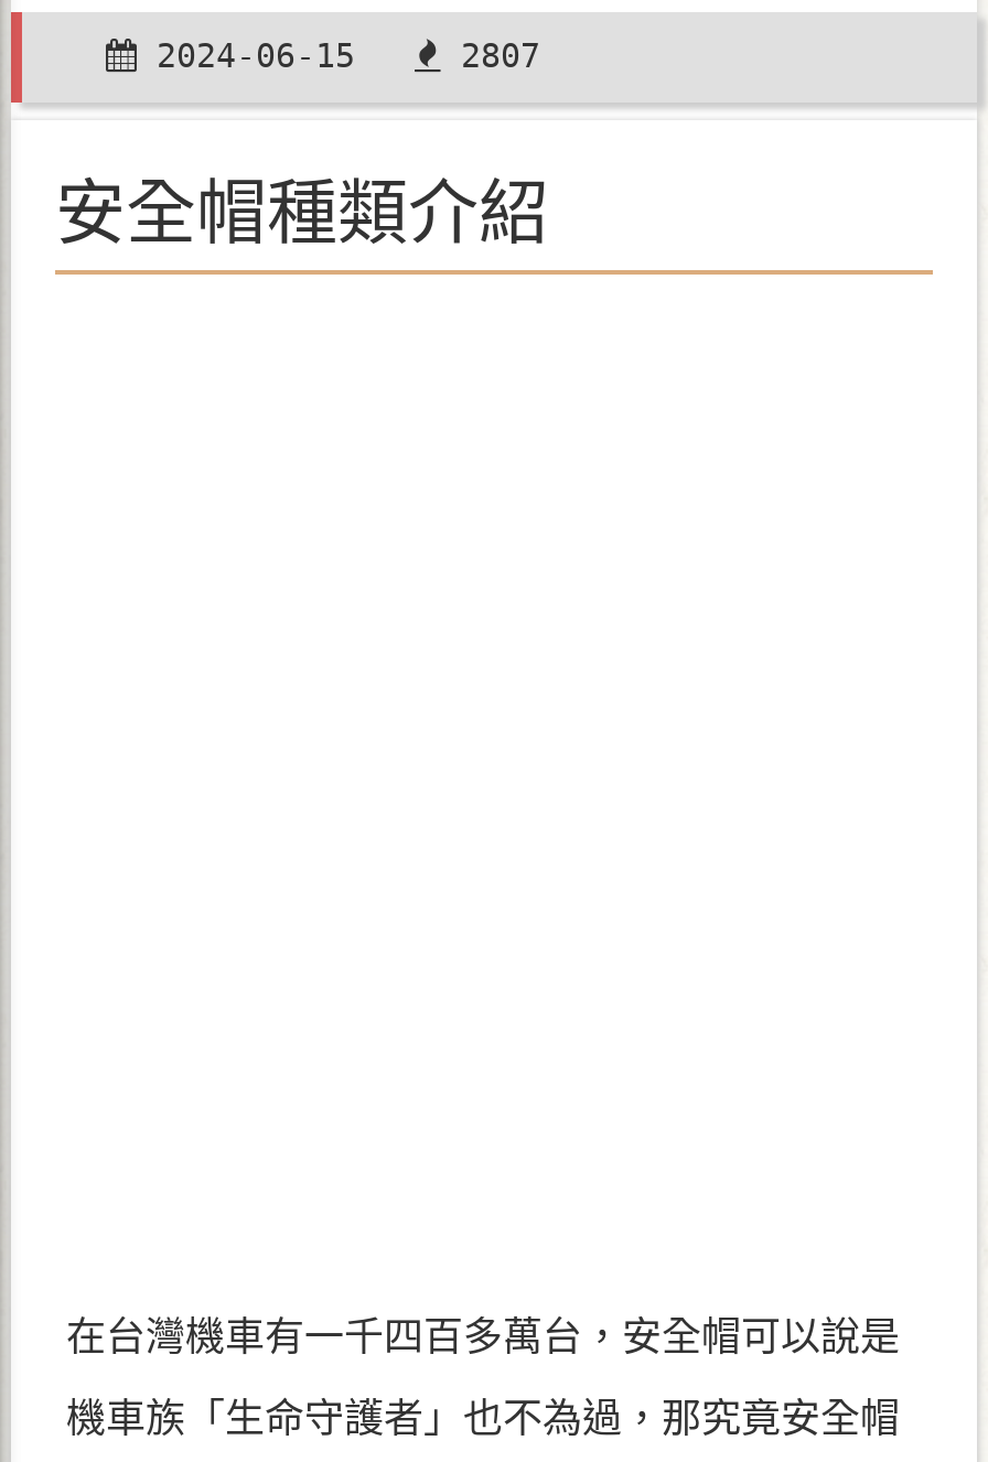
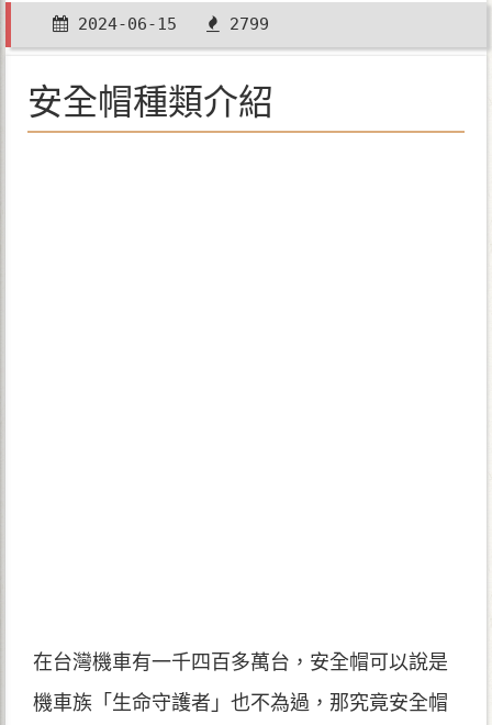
- 2807
+ 2799
